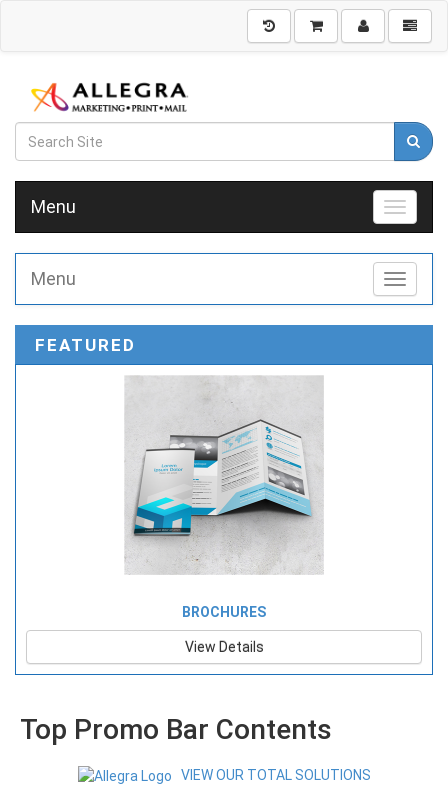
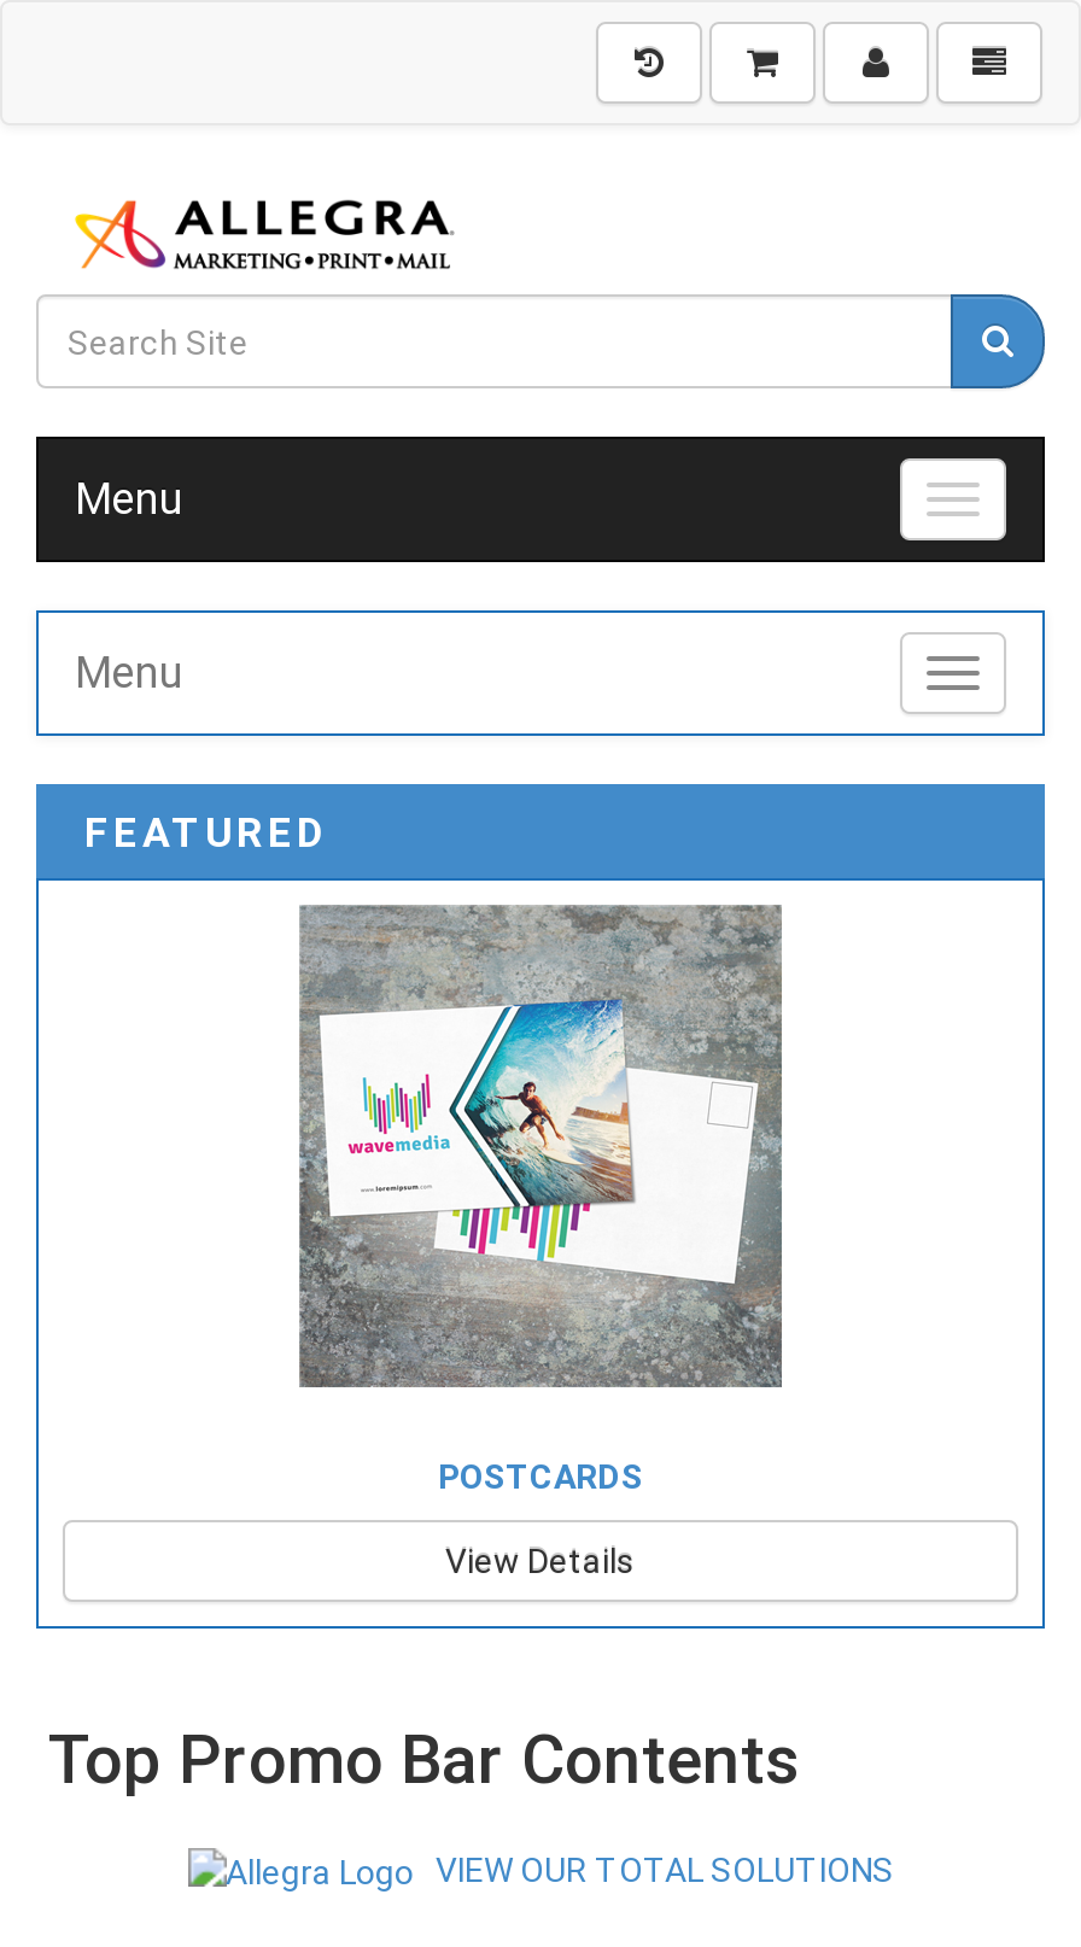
- [image]
- BROCHURES
+ [image]
+ POSTCARDS
